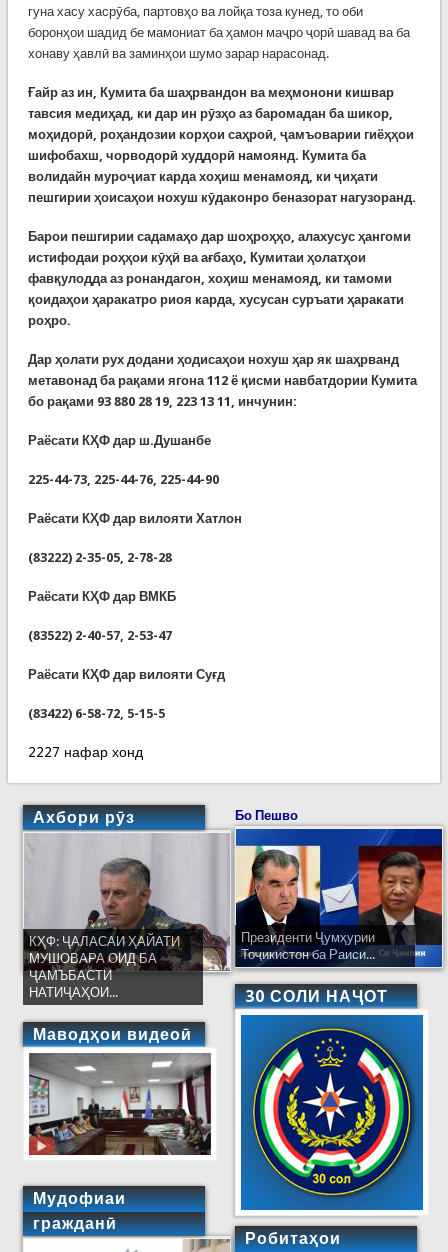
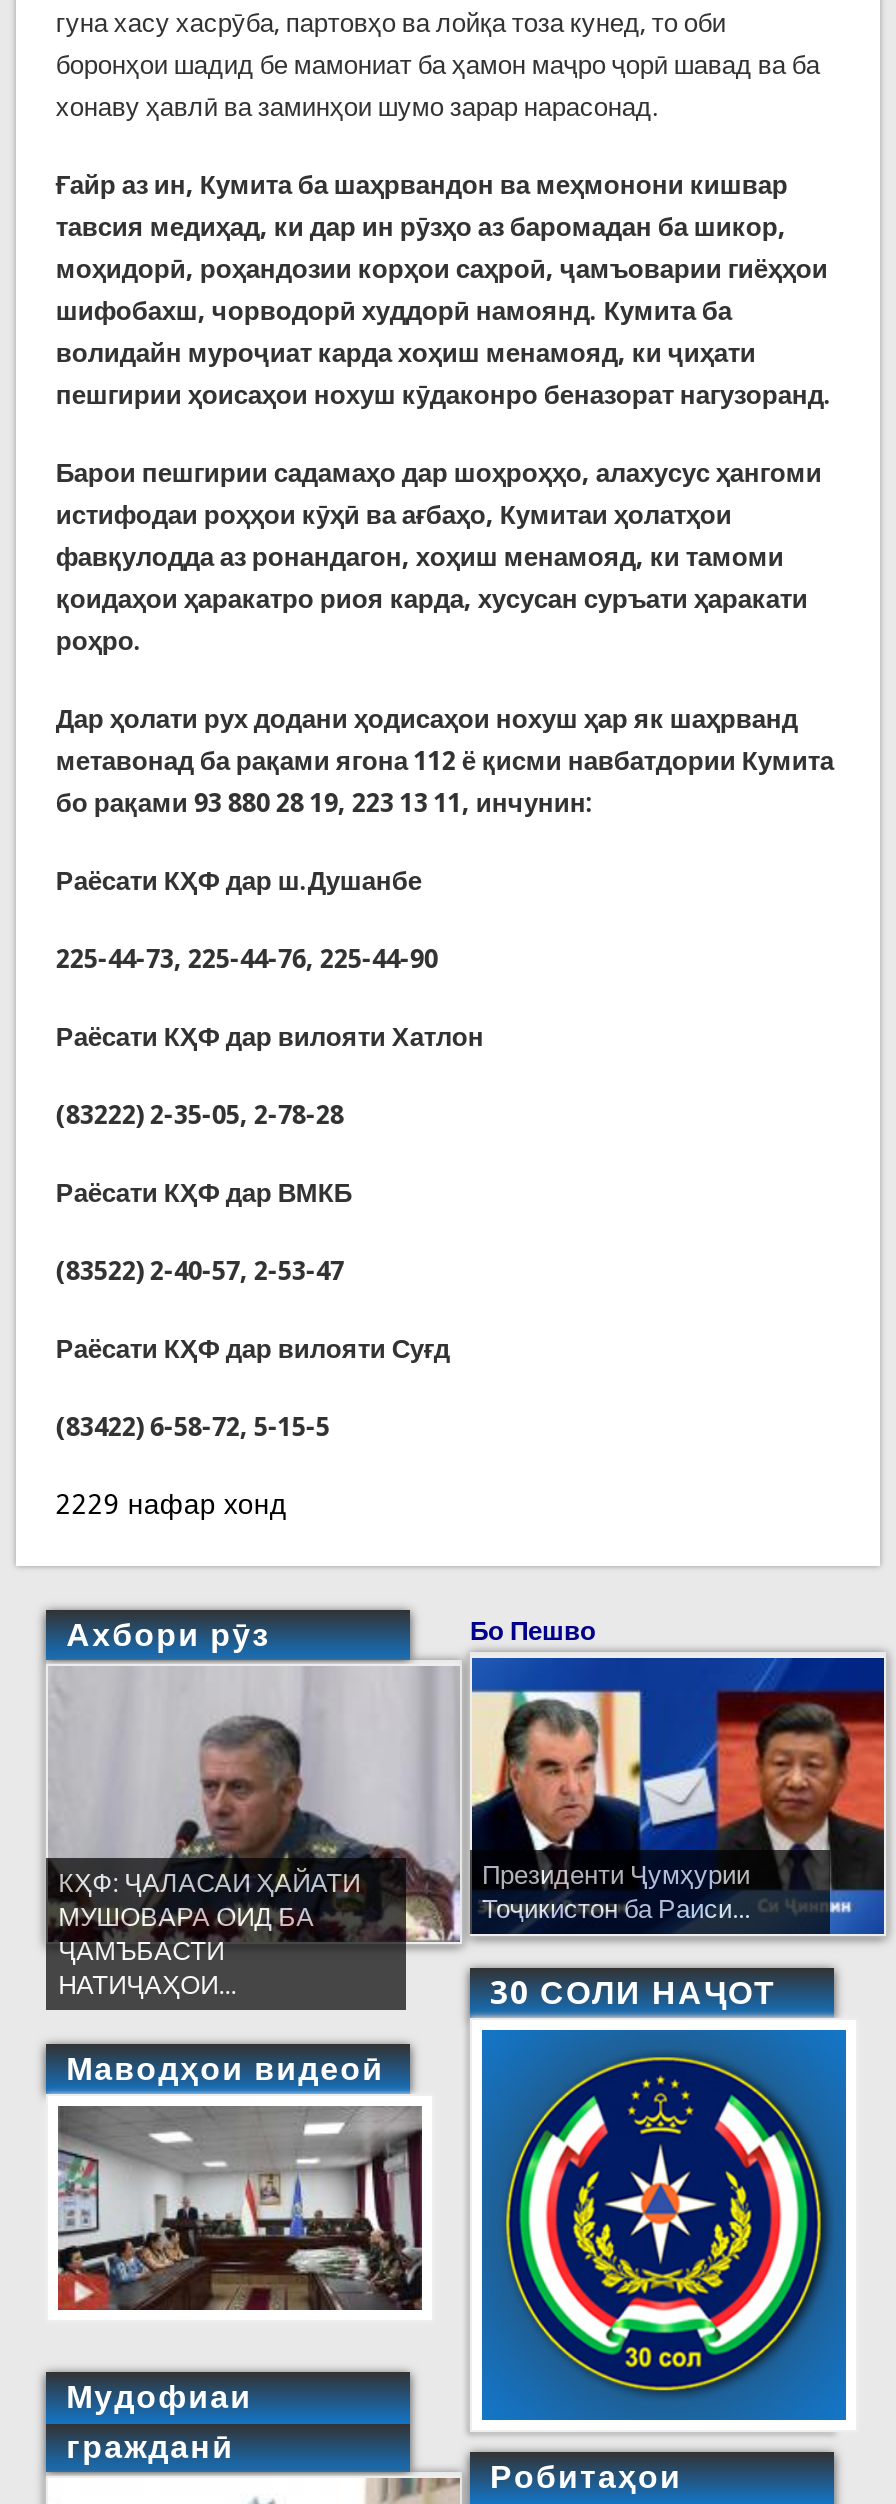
- 2227 нафар хонд
+ 2229 нафар хонд
